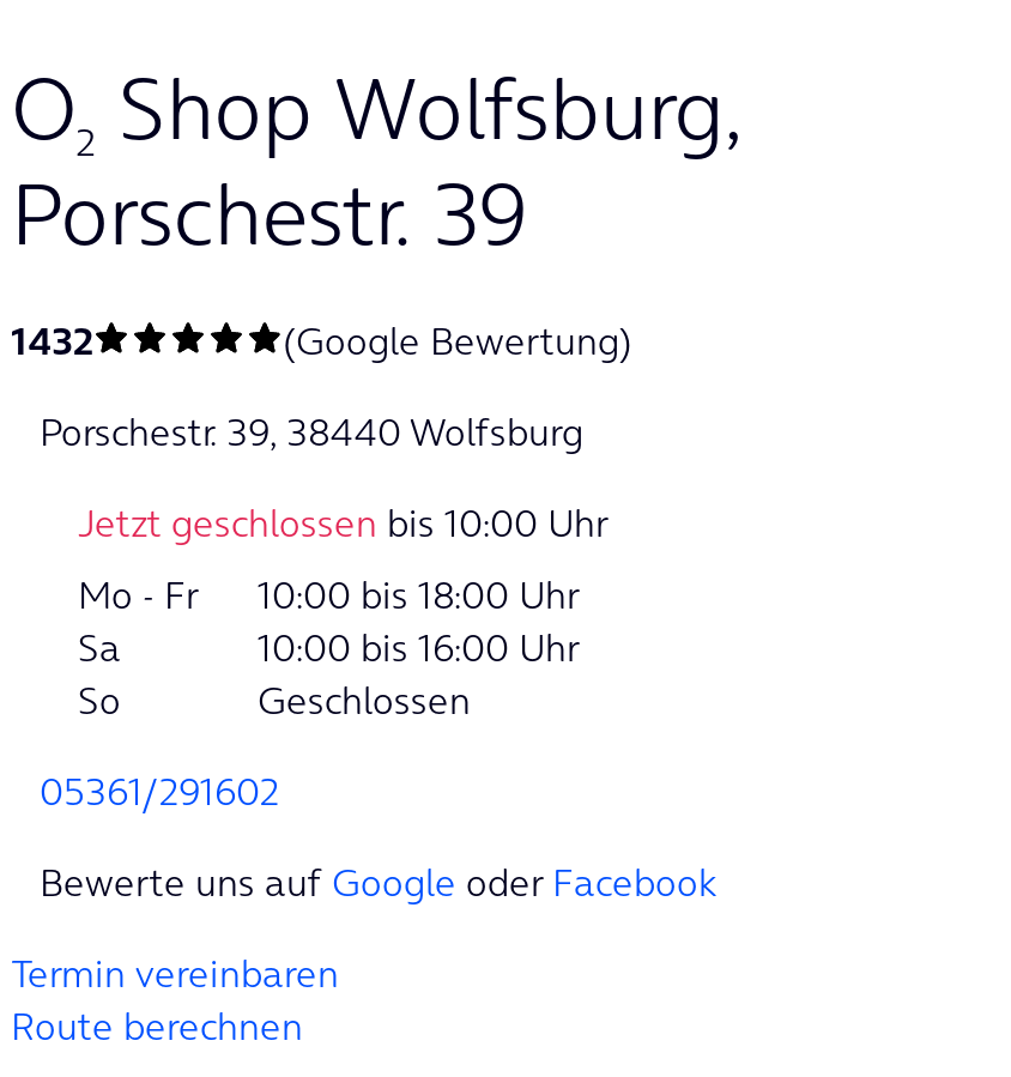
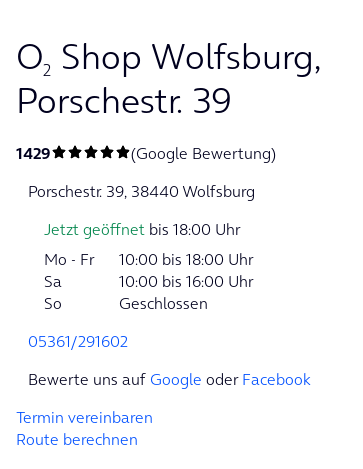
- 1432
+ 1429

- Jetzt geschlossen bis 10:00 Uhr
+ Jetzt geöffnet bis 18:00 Uhr
